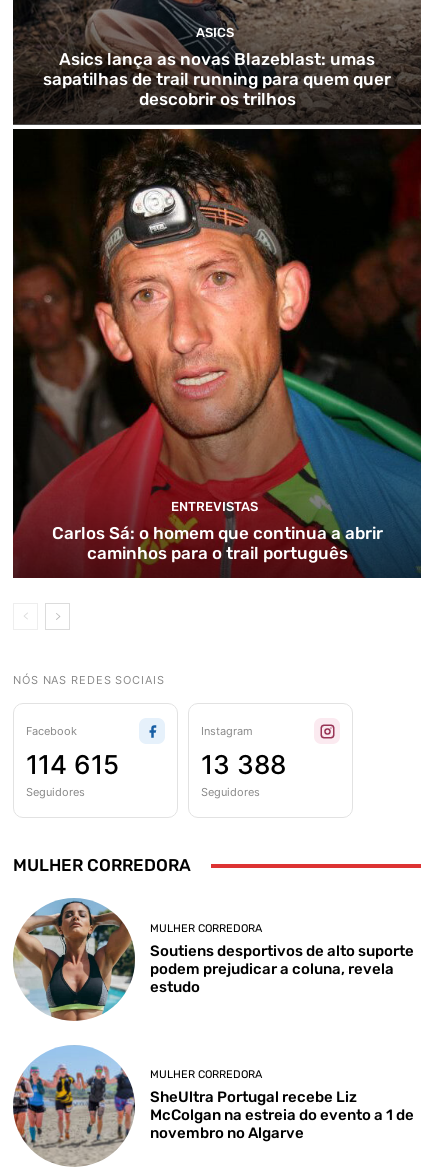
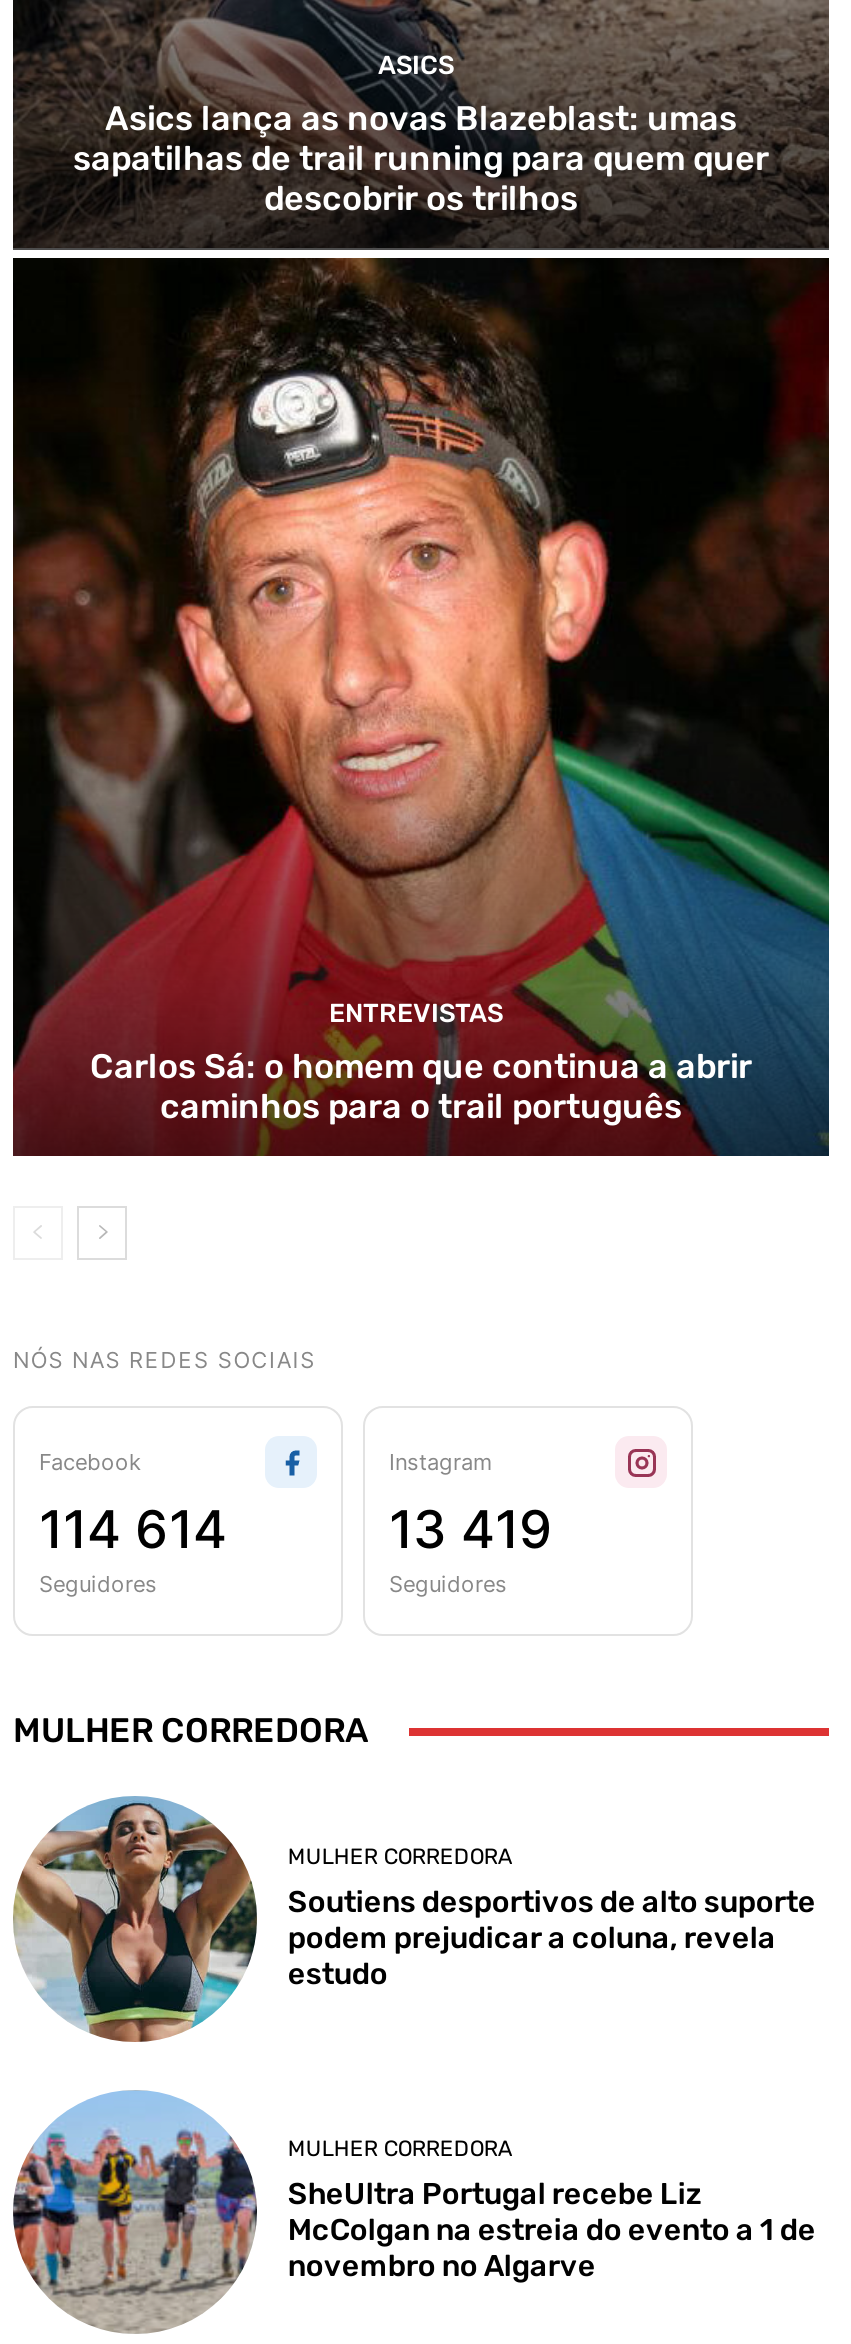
- 114 615
+ 114 614

- 13 388
+ 13 419
